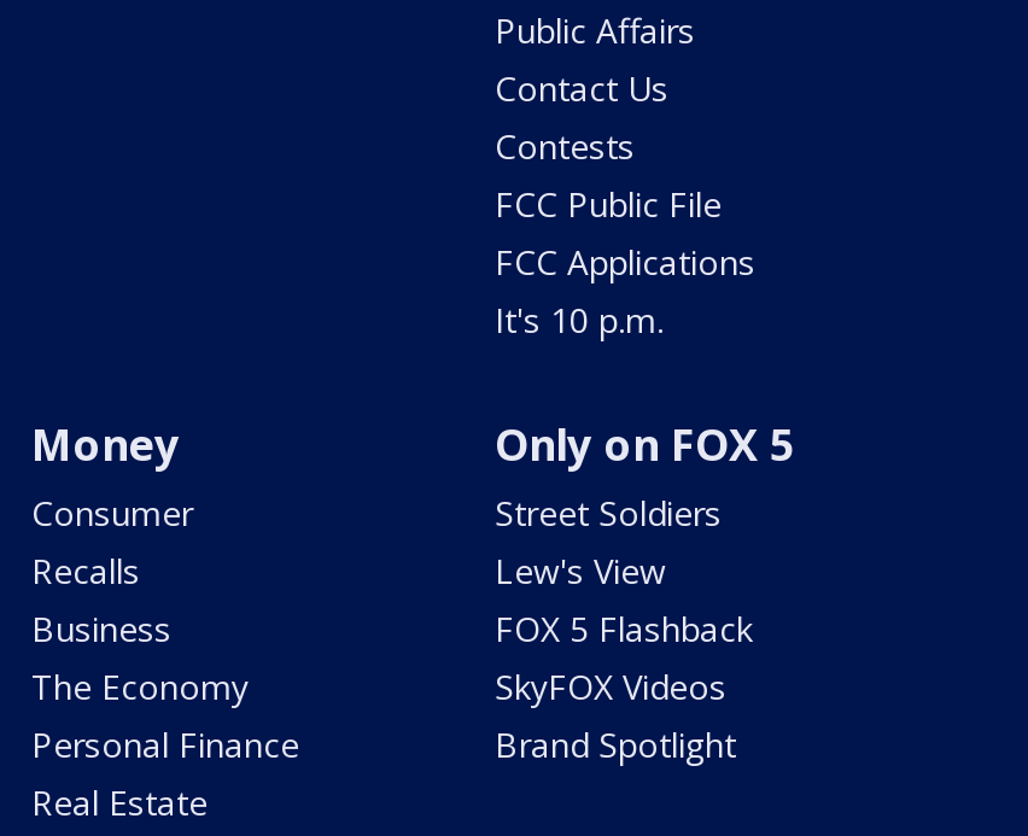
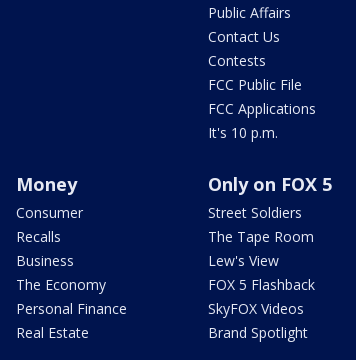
moved down: Lew's View | FOX 5 Flashback | SkyFOX Videos | Brand Spotlight

+ The Tape Room
